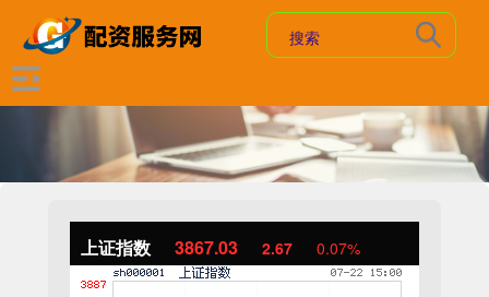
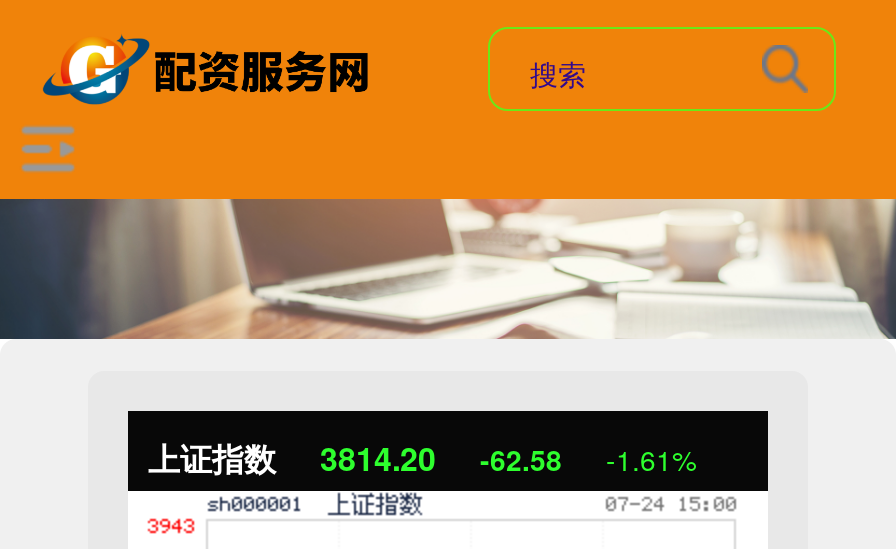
- 3867.03
+ 3814.20

- 2.67
+ -62.58

- 0.07%
+ -1.61%
